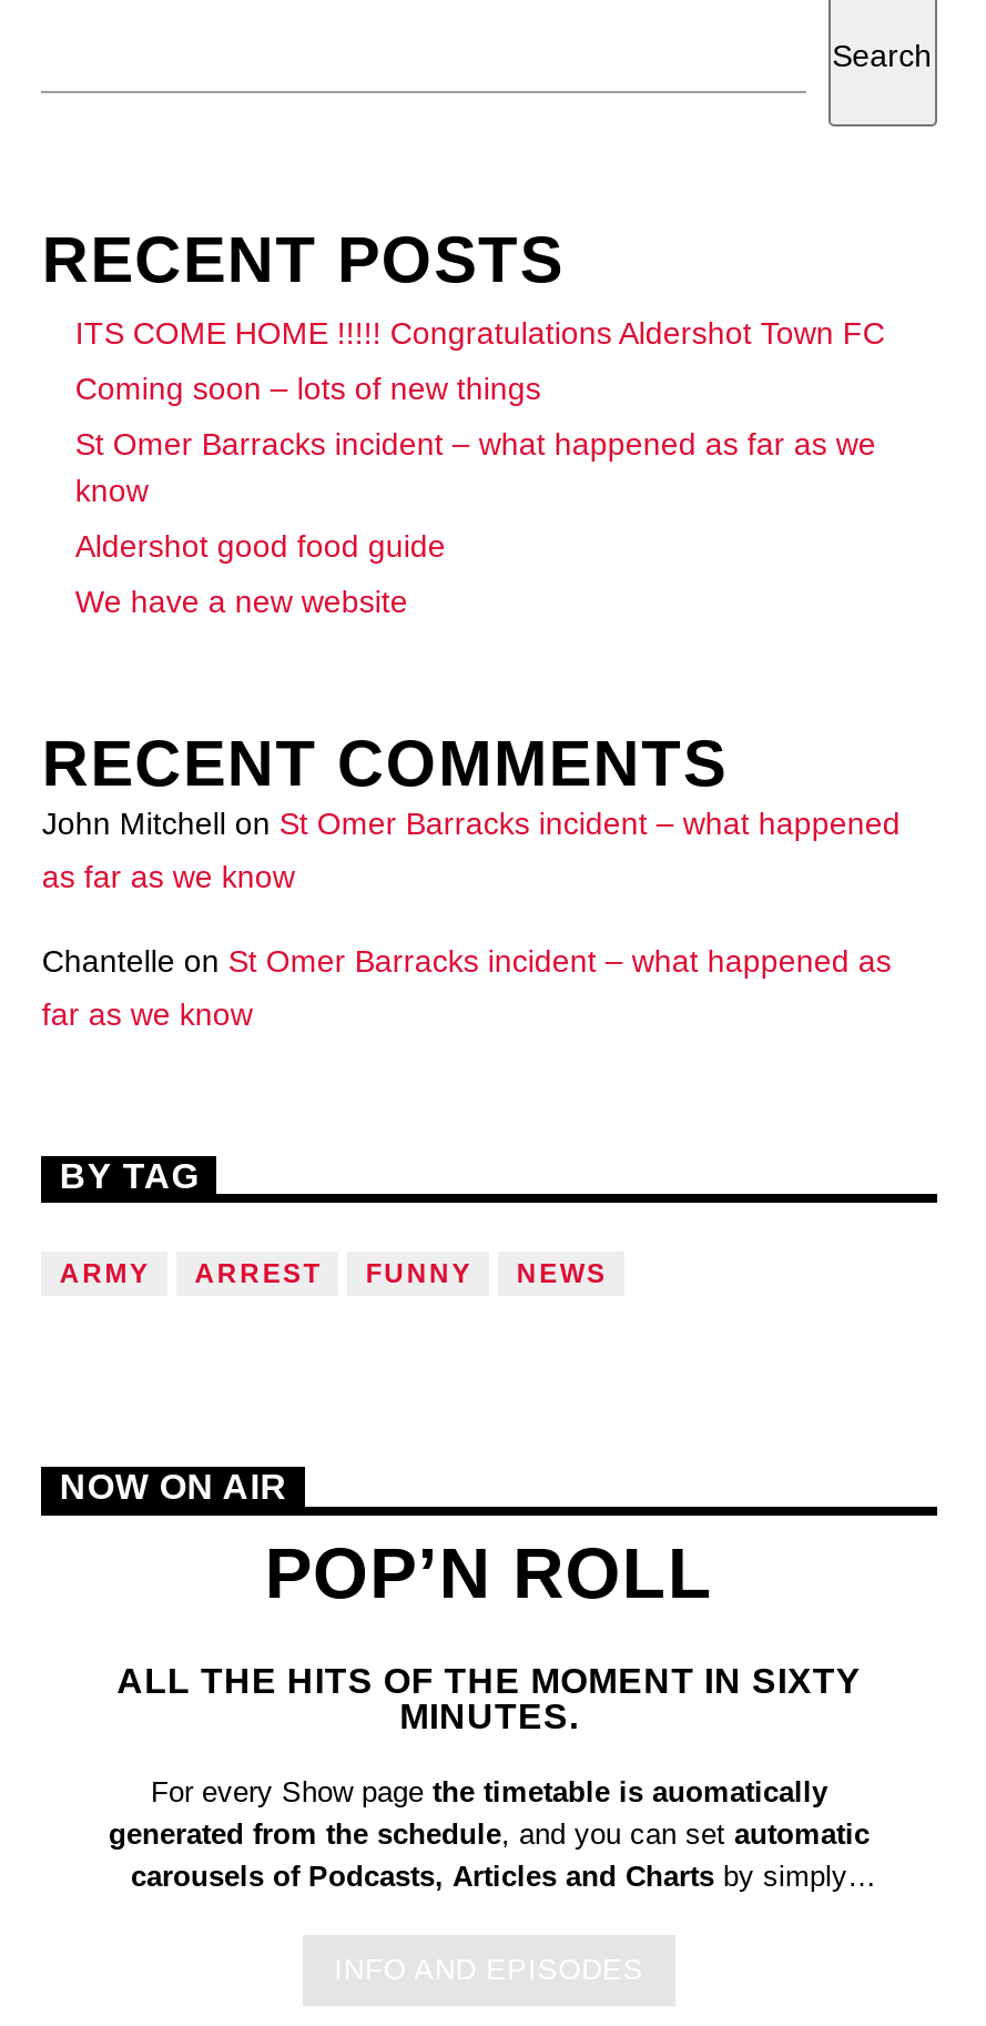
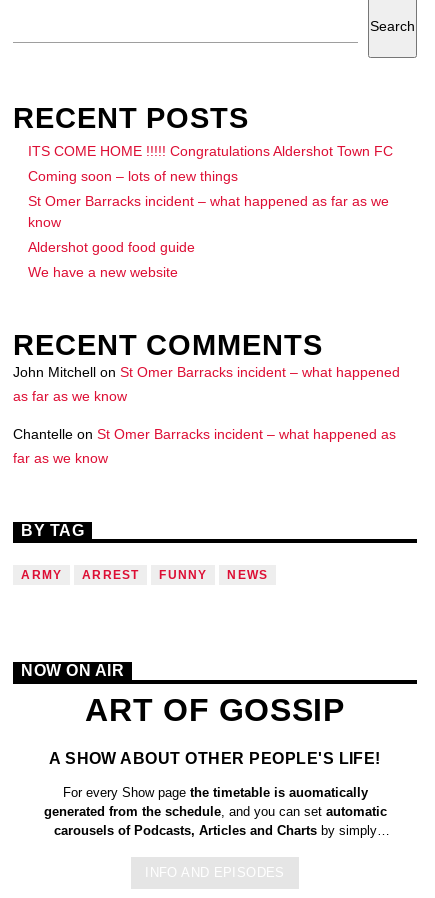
- POP’N ROLL
+ ART OF GOSSIP

- ALL THE HITS OF THE MOMENT IN SIXTY
- MINUTES.
+ A SHOW ABOUT OTHER PEOPLE'S LIFE!
